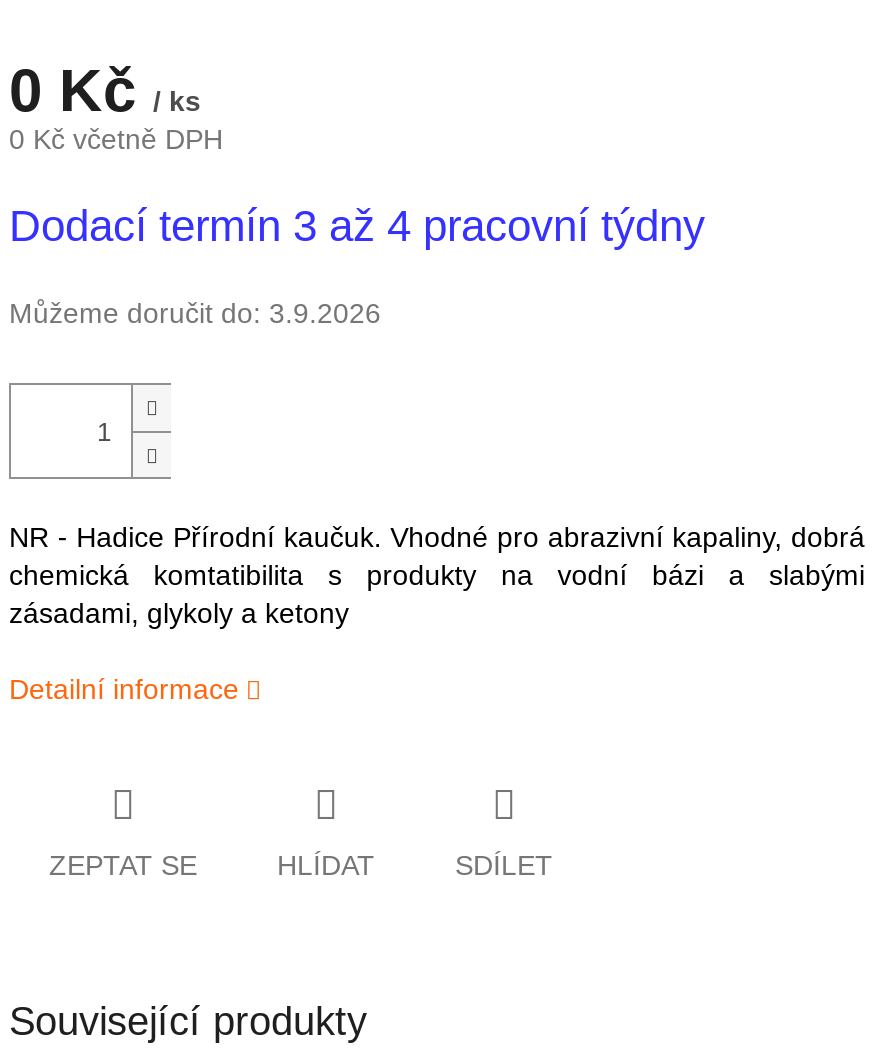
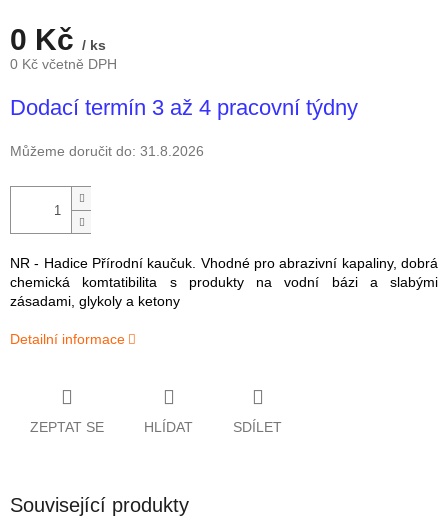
- Můžeme doručit do: 3.9.2026
+ Můžeme doručit do: 31.8.2026
